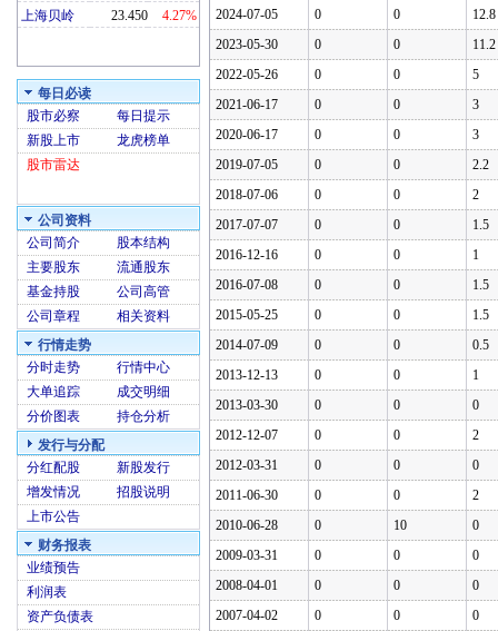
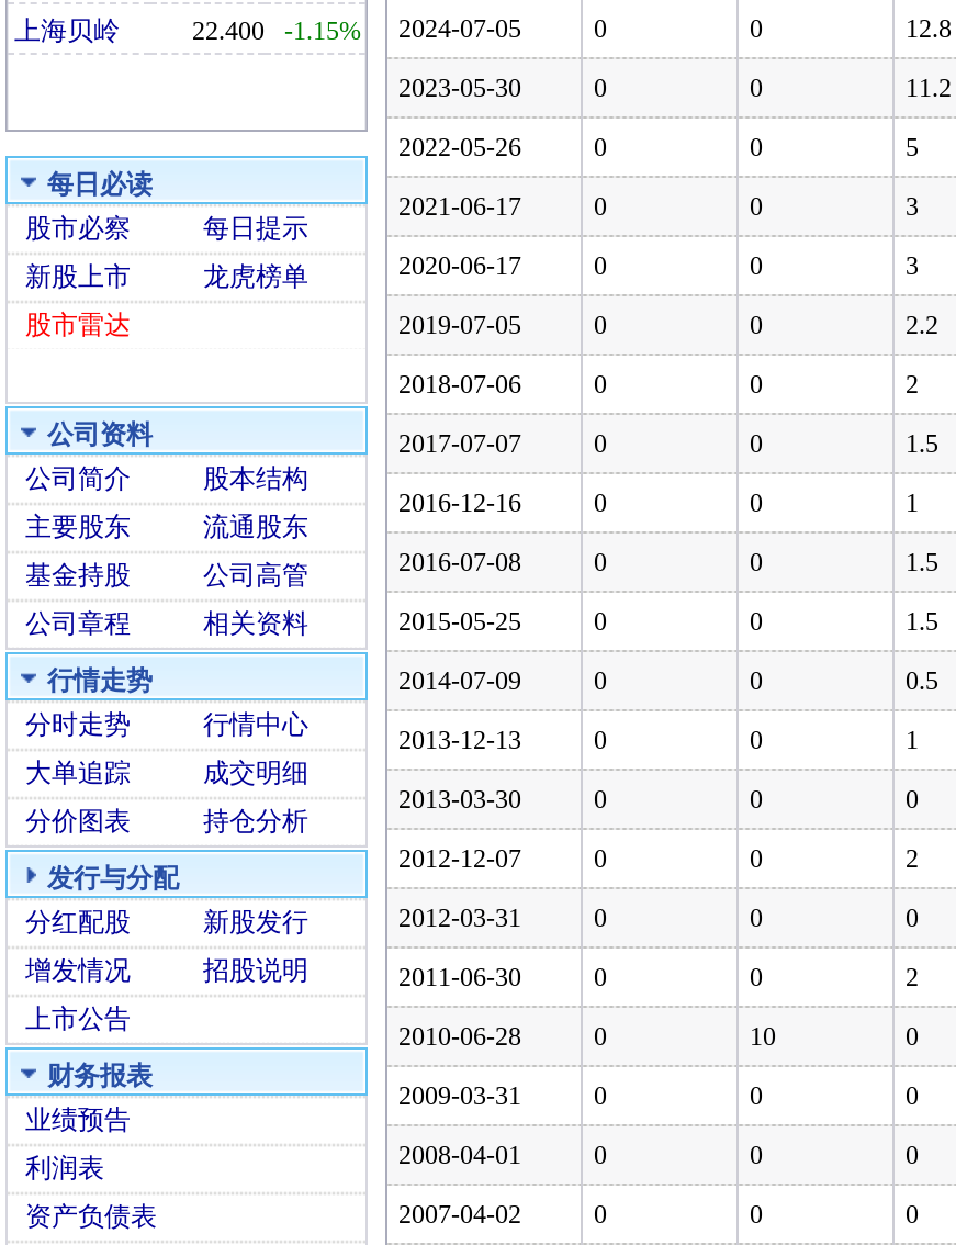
- 23.450
+ 22.400

- 4.27%
+ -1.15%
